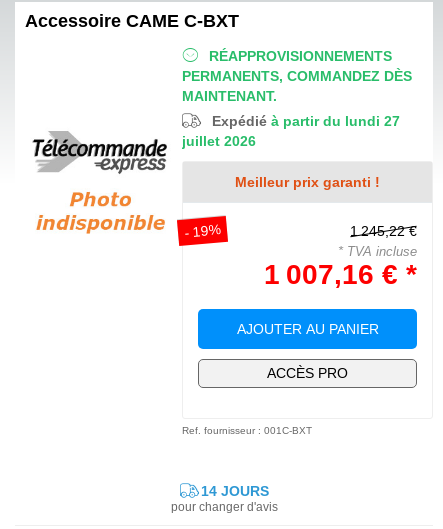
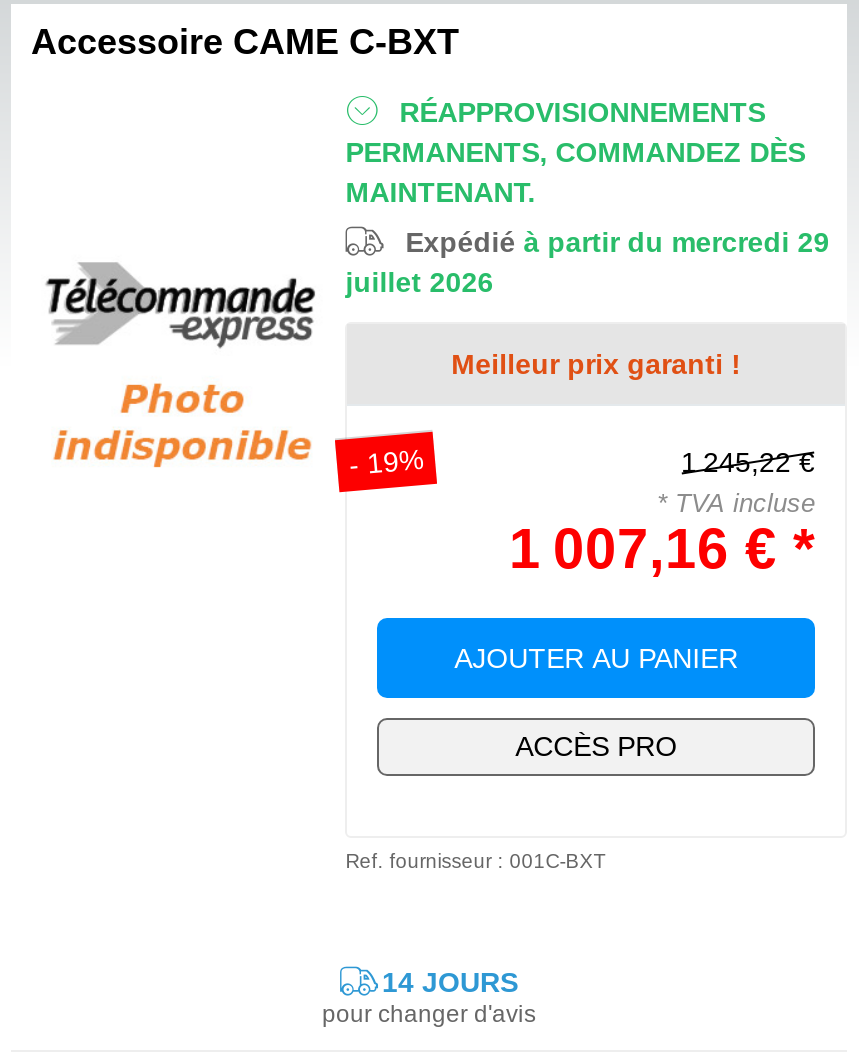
- Expédié à partir du lundi 27
+ Expédié à partir du mercredi 29
